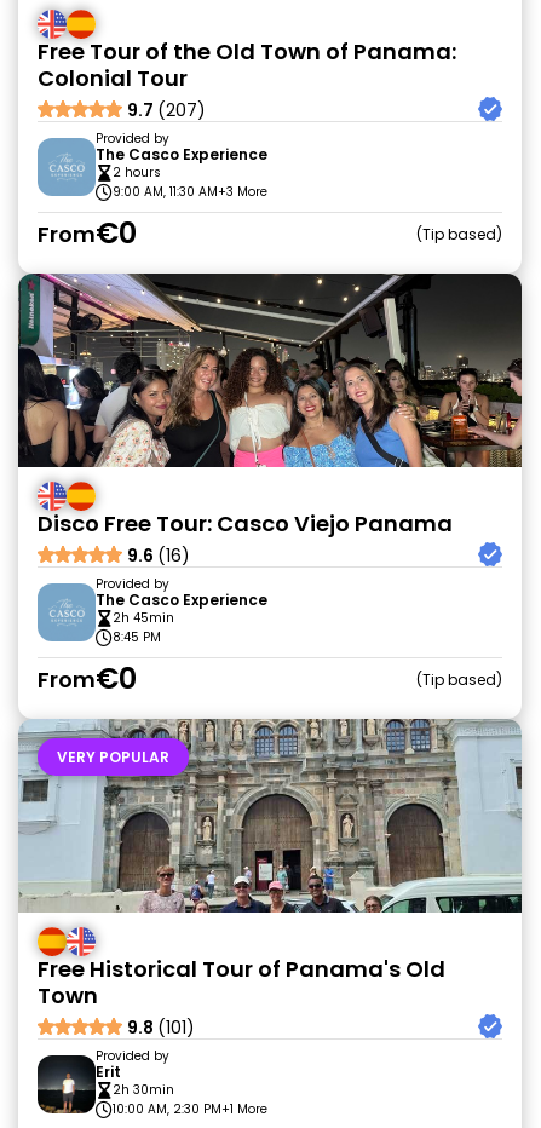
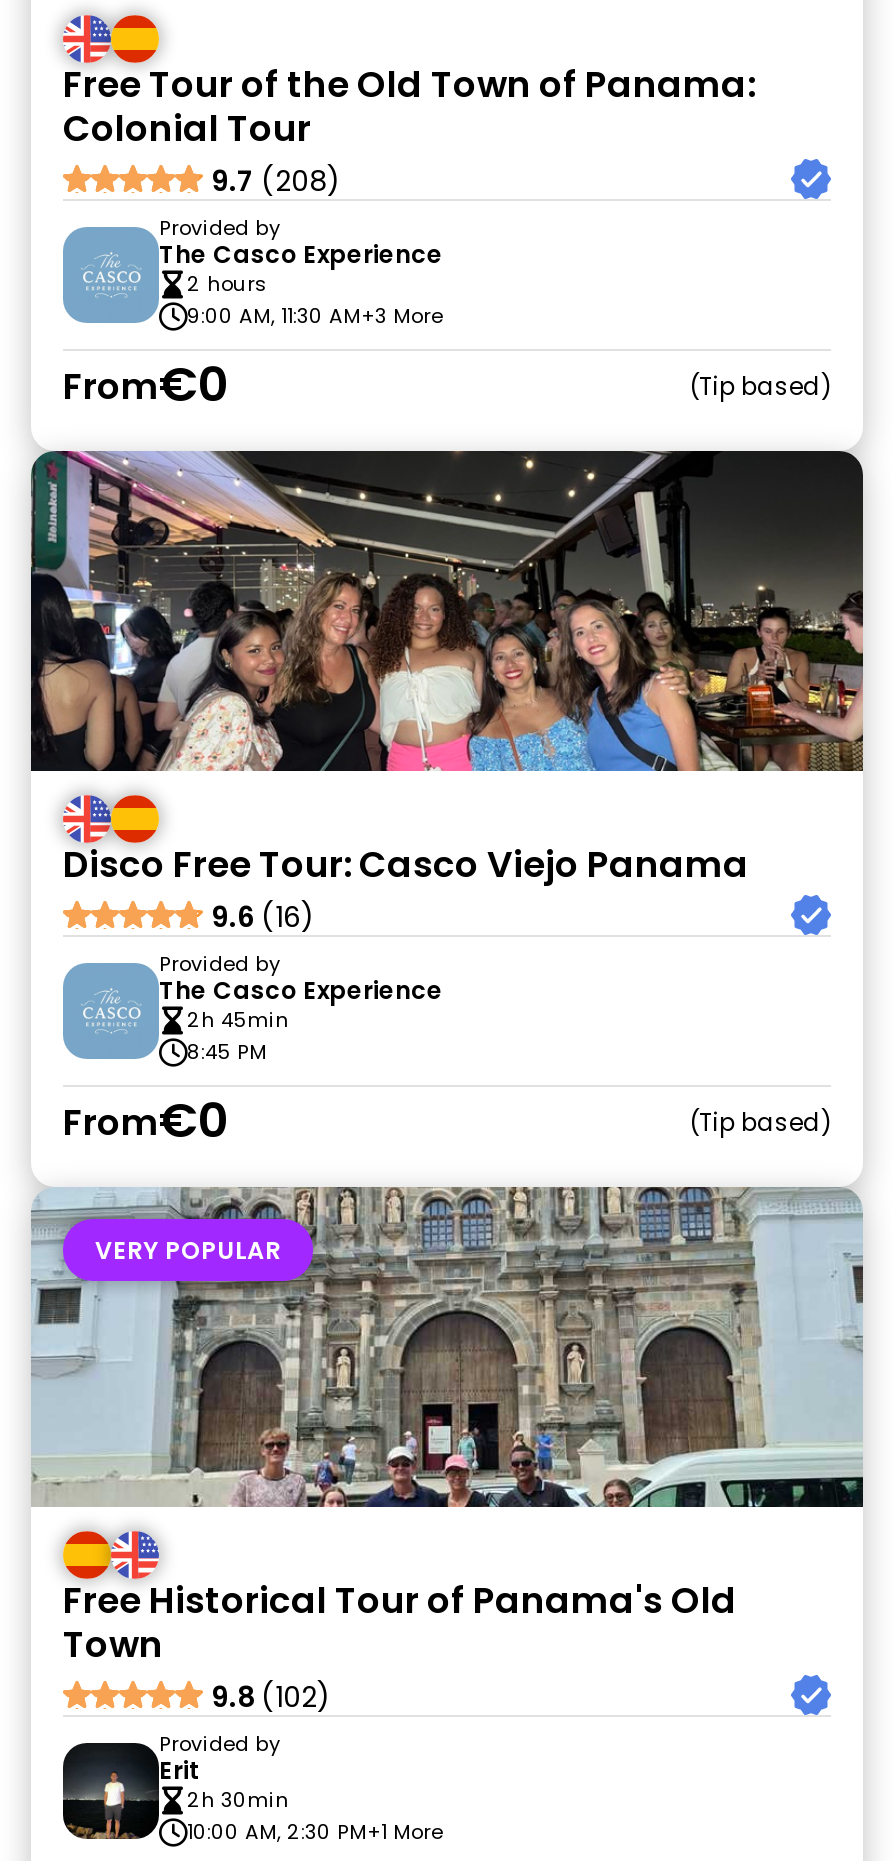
- 9.7 (207)
+ 9.7 (208)

- 9.8 (101)
+ 9.8 (102)
